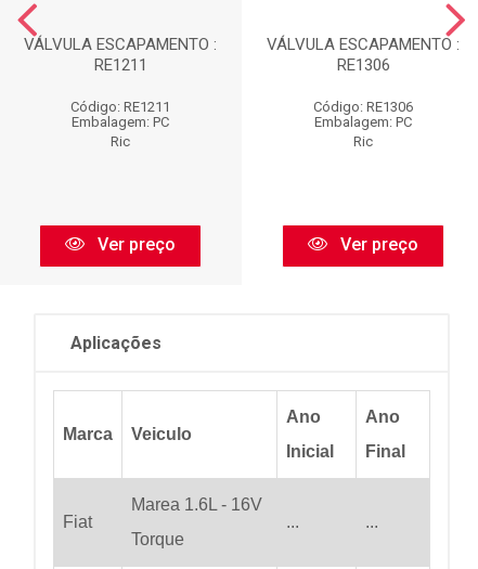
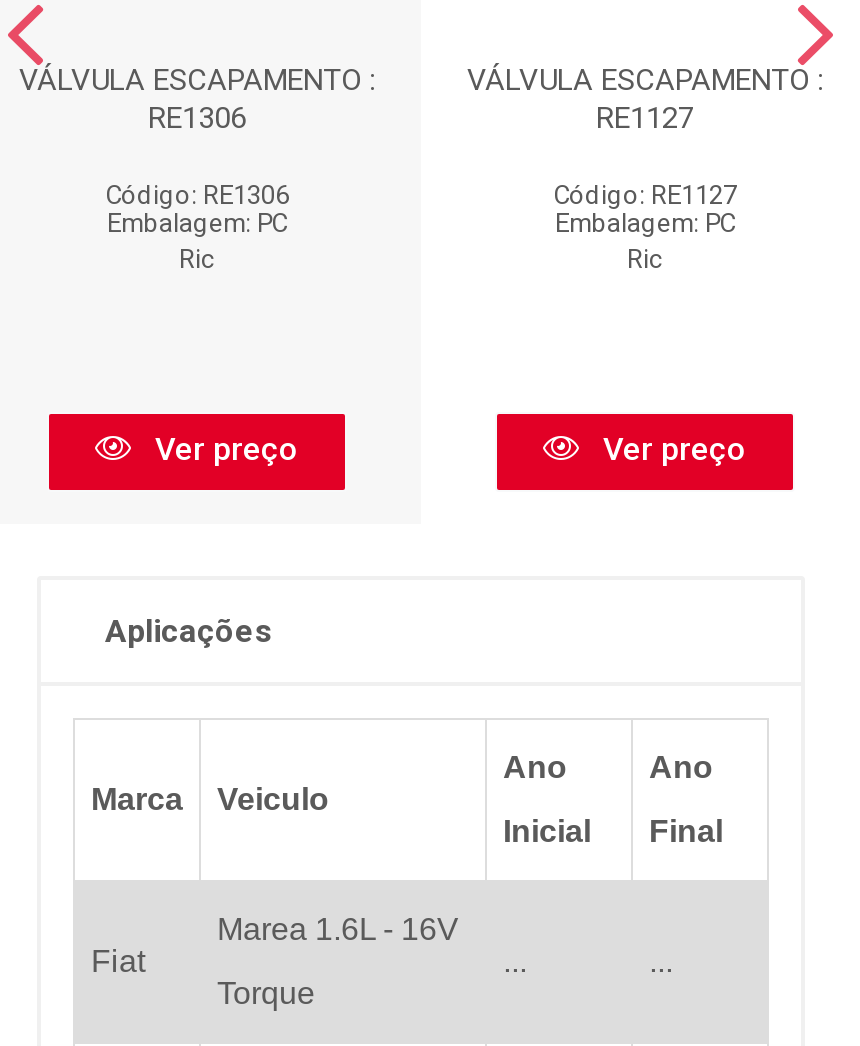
- RE1211
+ RE1306

- RE1306
+ RE1127

- Código: RE1211
+ Código: RE1306

- Código: RE1306
+ Código: RE1127
